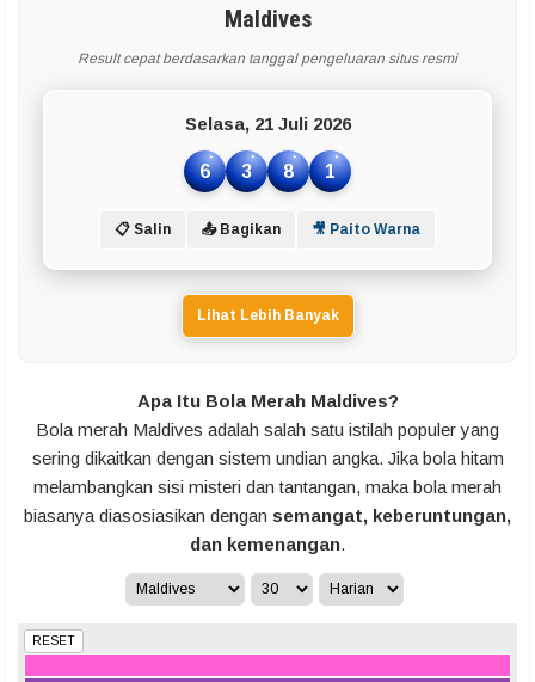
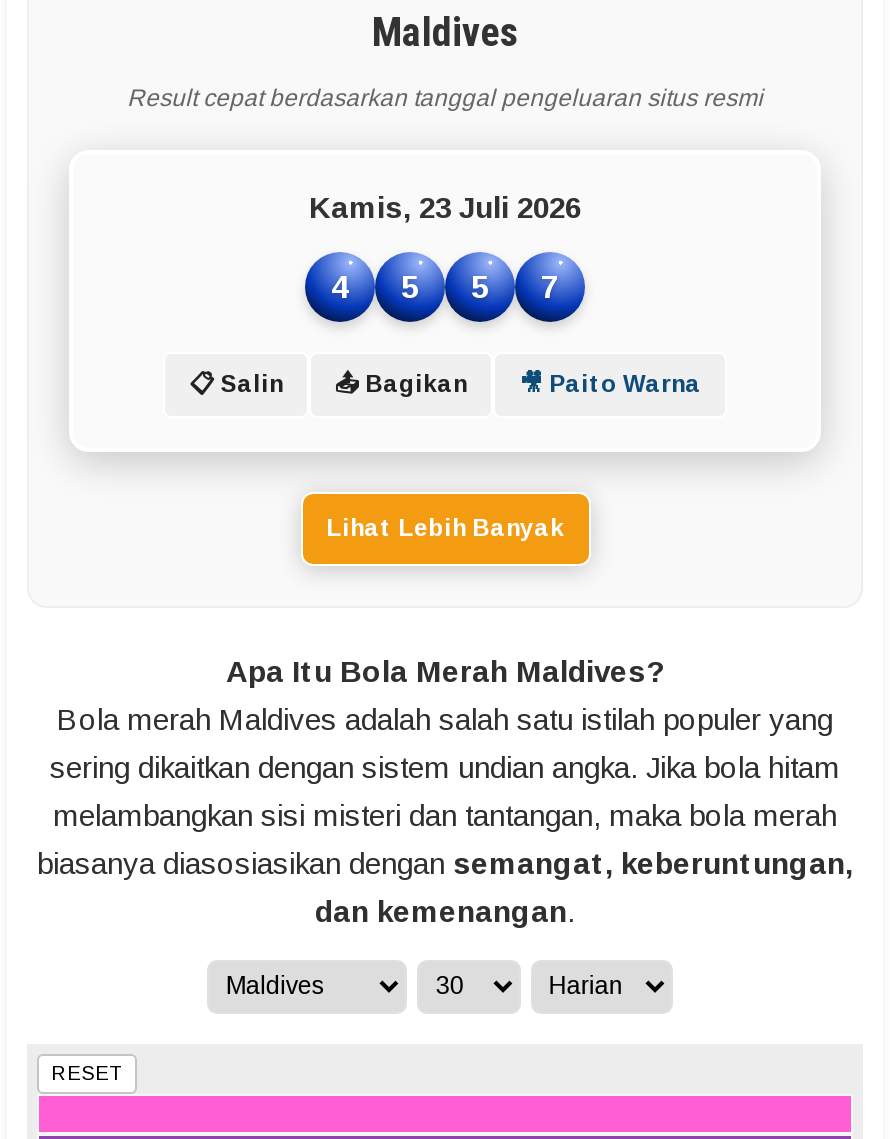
- Selasa, 21 Juli 2026
+ Kamis, 23 Juli 2026

- 6
+ 4

- 3
+ 5

- 8
+ 5

- 1
+ 7
